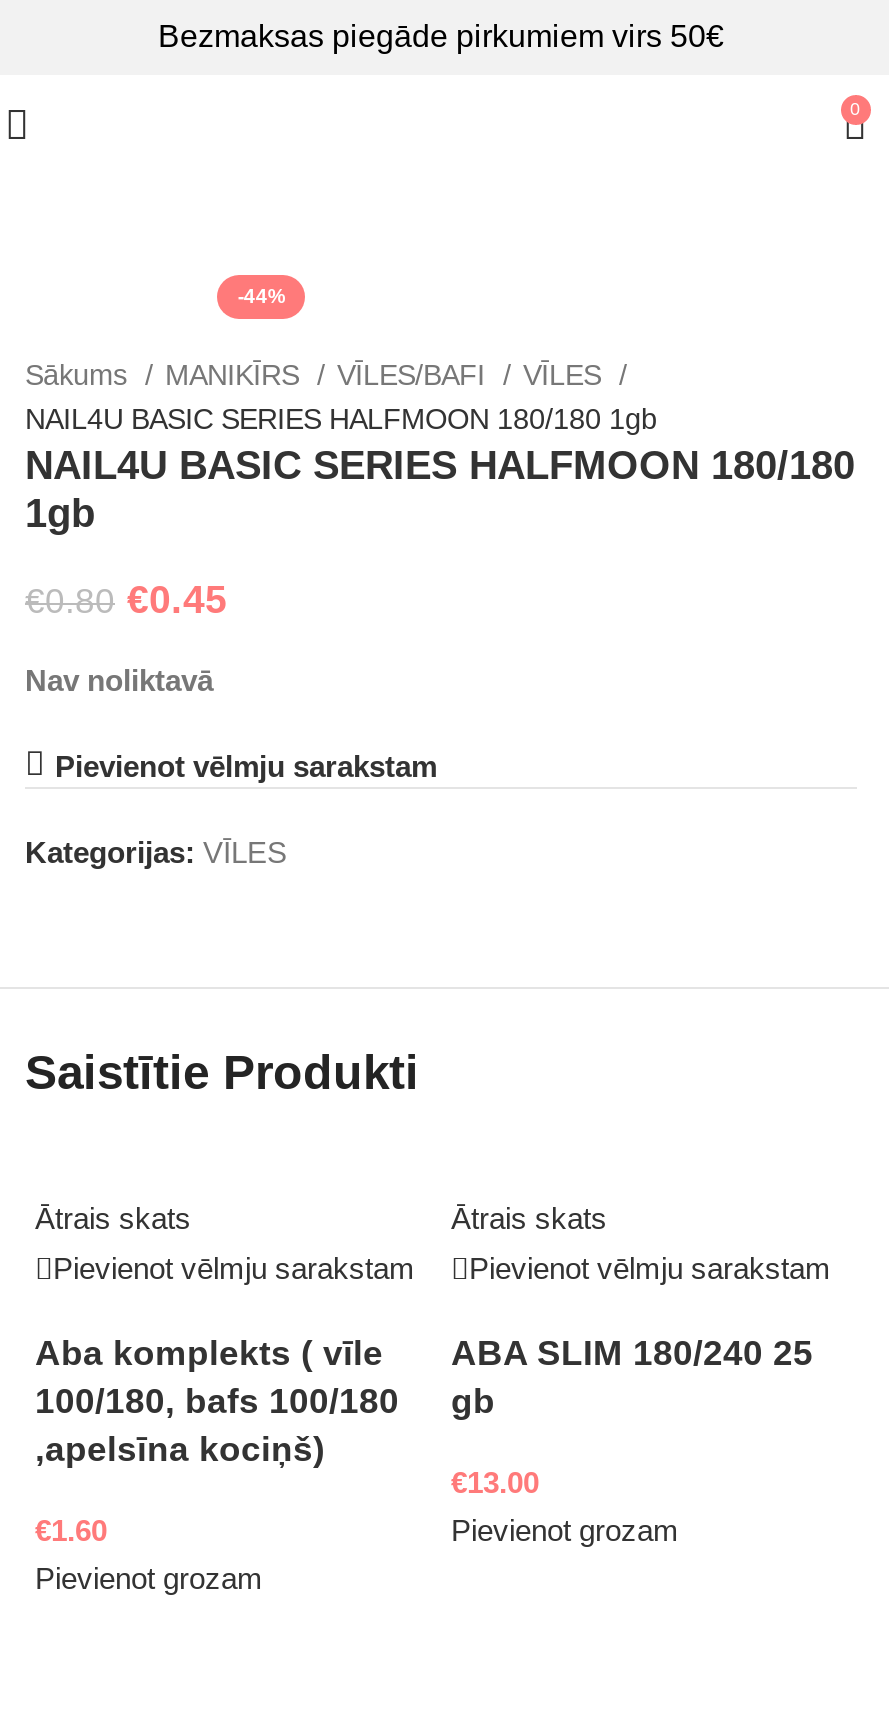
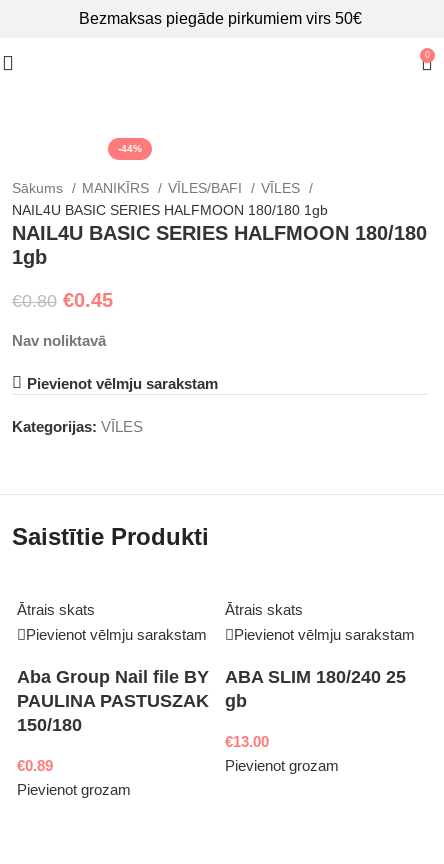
- Aba komplekts ( vīle
- 100/180, bafs 100/180
- ,apelsīna kociņš)
+ Aba Group Nail file BY
+ PAULINA PASTUSZAK
+ 150/180

- €1.60
+ €0.89
